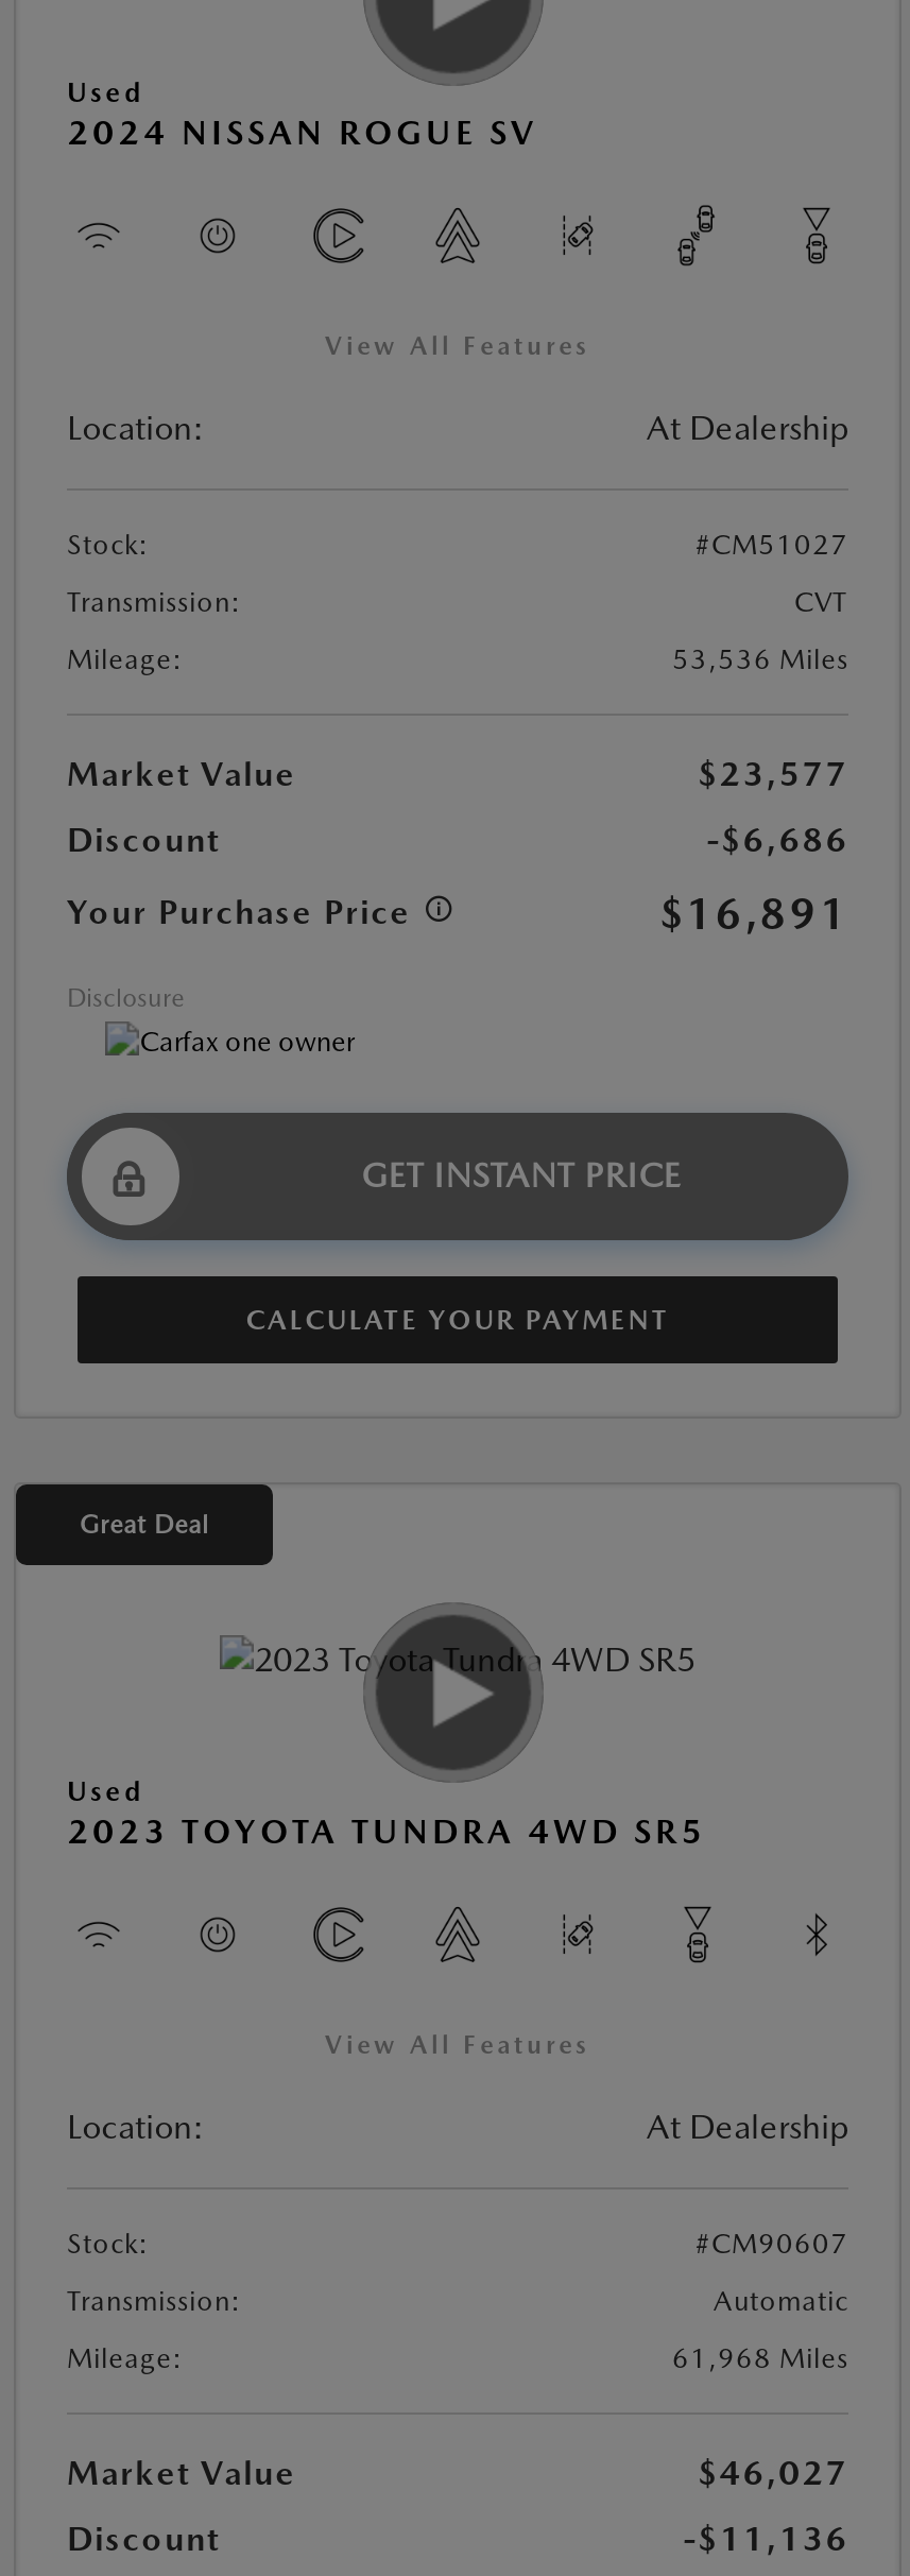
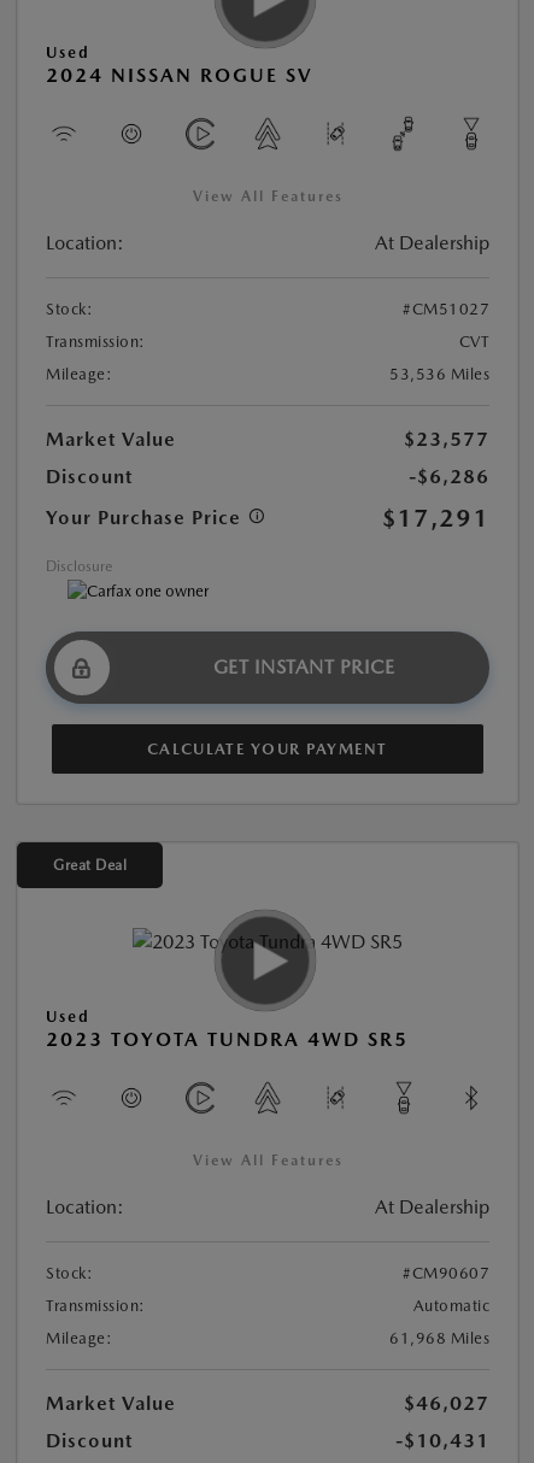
- -$6,686
+ -$6,286

- $16,891
+ $17,291

- -$11,136
+ -$10,431
